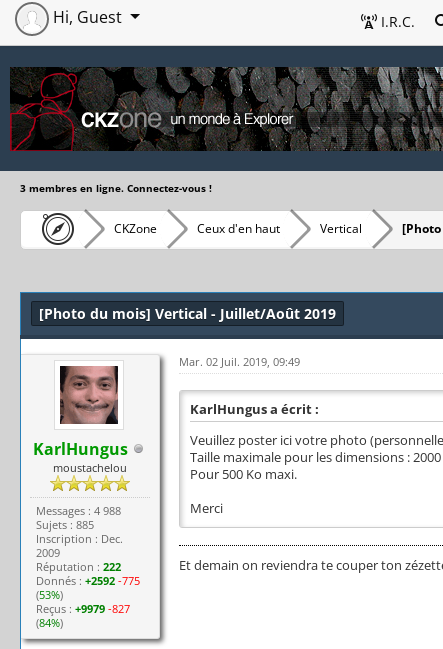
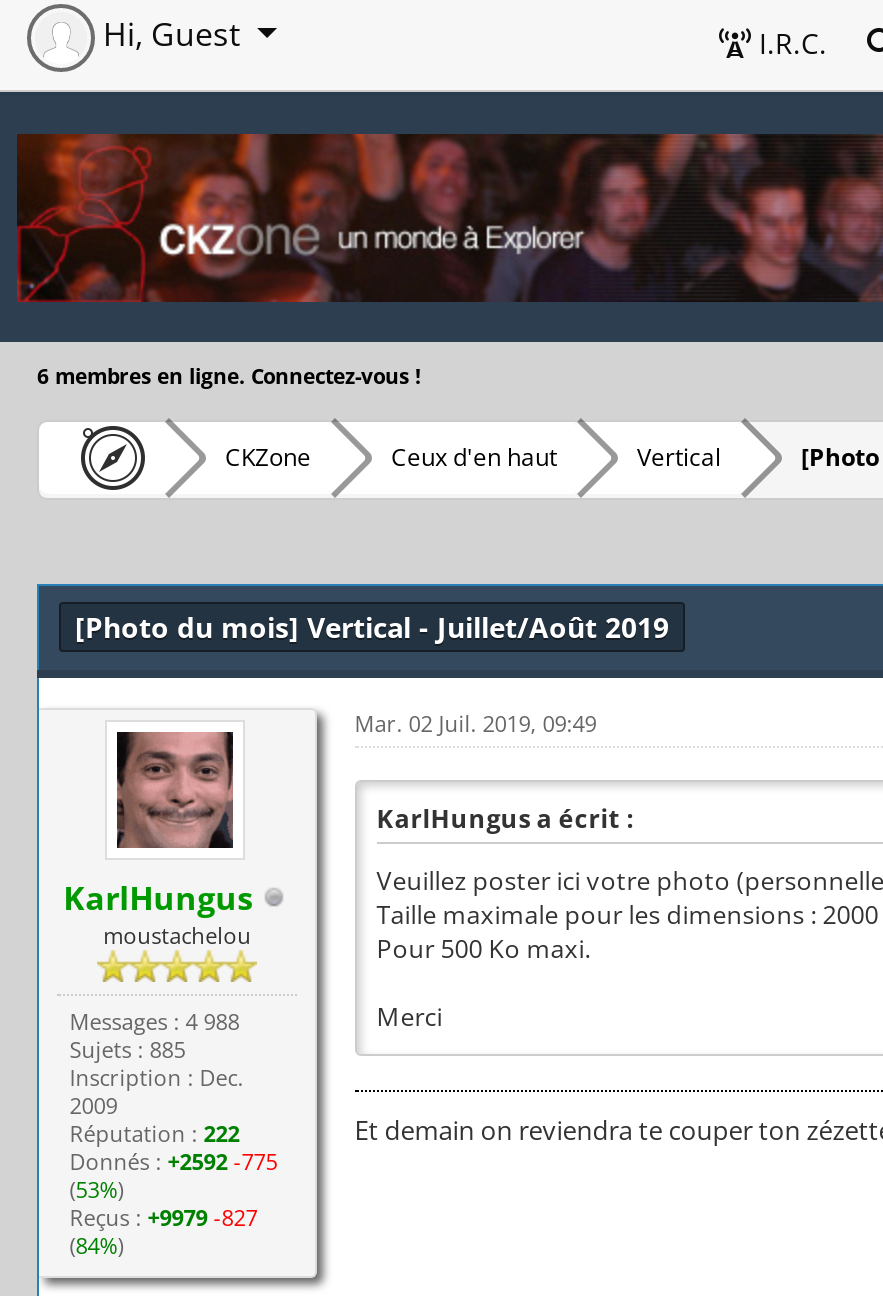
- [image]
- 3 membres en ligne. Connectez-vous !
+ [image]
+ 6 membres en ligne. Connectez-vous !
